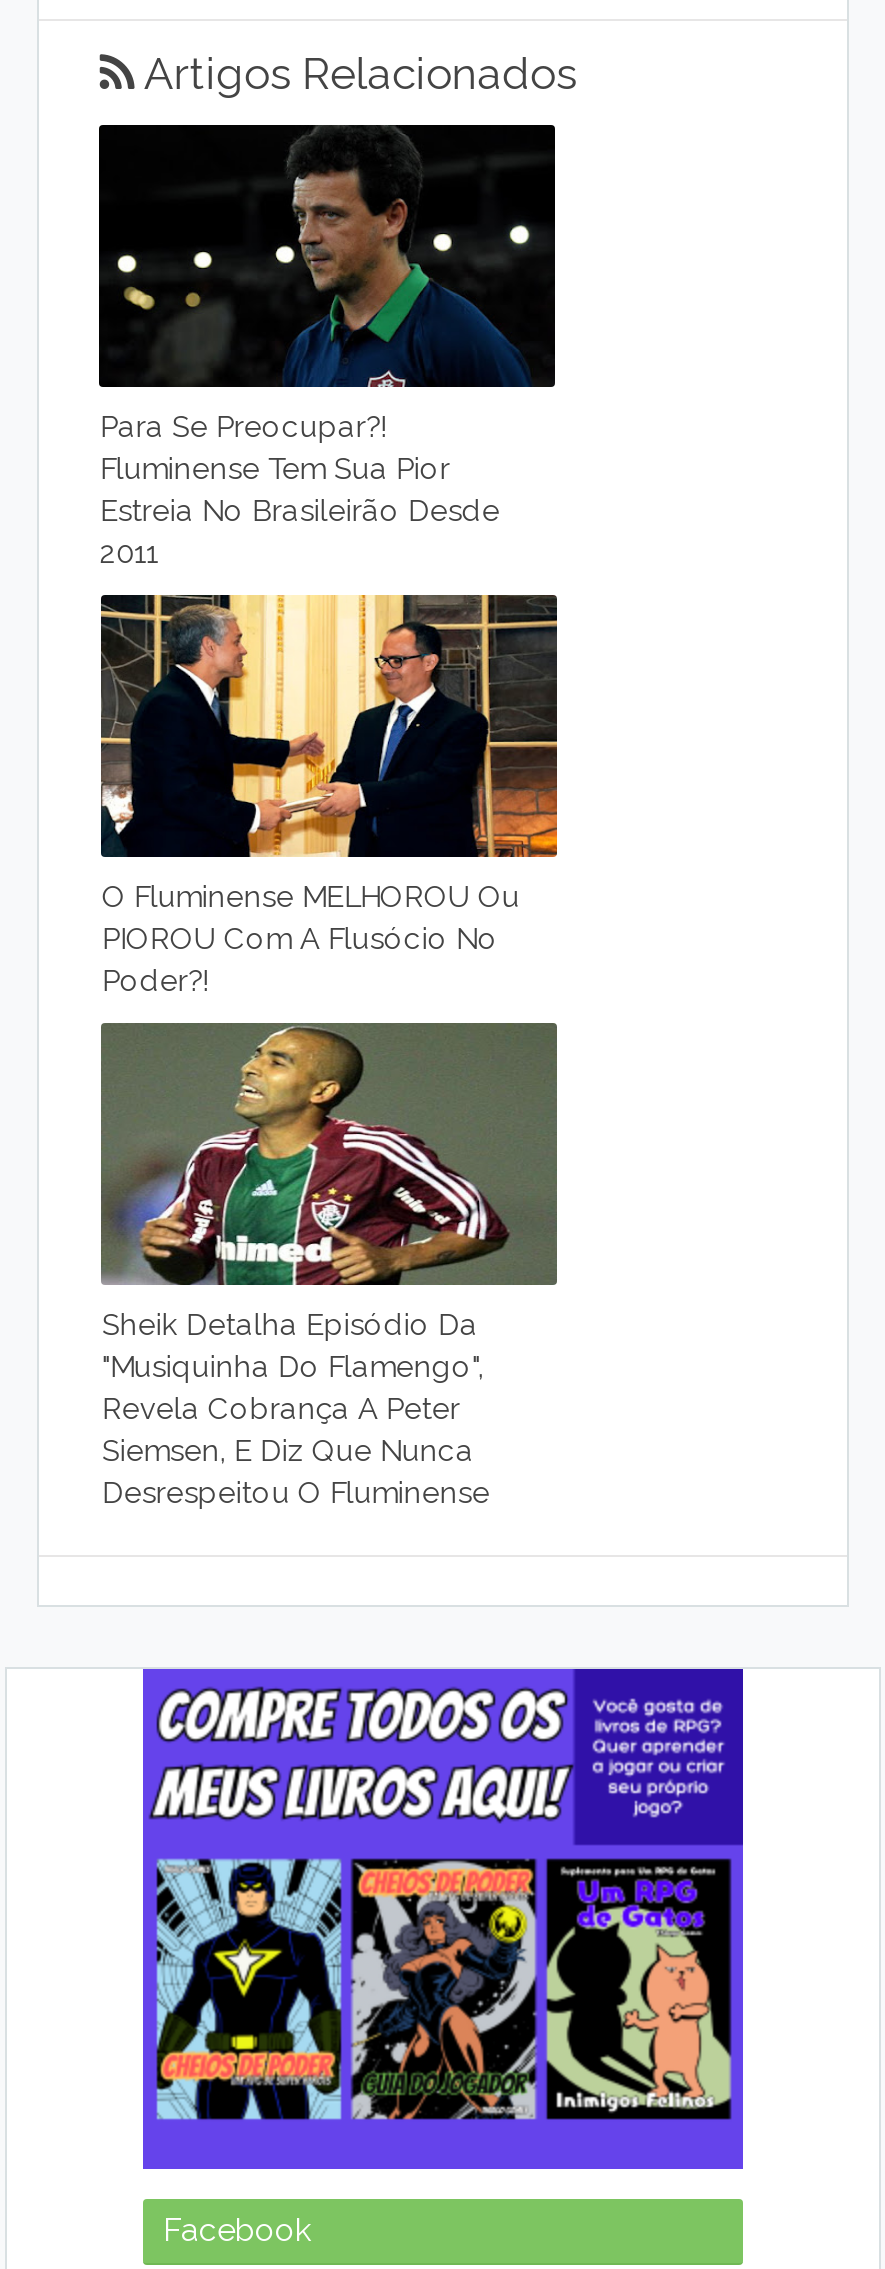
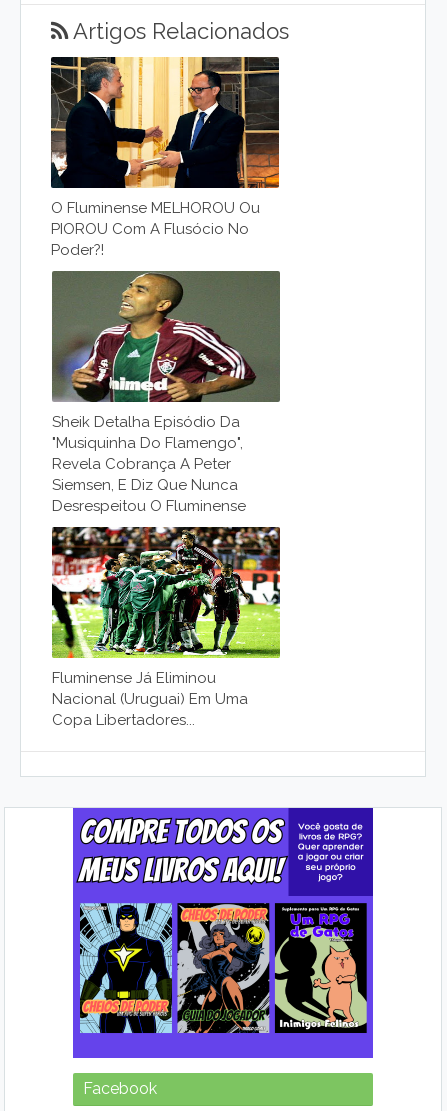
- [image]
- Para Se Preocupar?!
- Fluminense Tem Sua Pior
- Estreia No Brasileirão Desde
- 2011

moved up: [image] | O Fluminense MELHOROU Ou | PIOROU Com A Flusócio No | ... | Siemsen, E Diz Que Nunca | Desrespeitou O Fluminense

+ [image]
+ Fluminense Já Eliminou
+ Nacional (Uruguai) Em Uma
+ Copa Libertadores...
